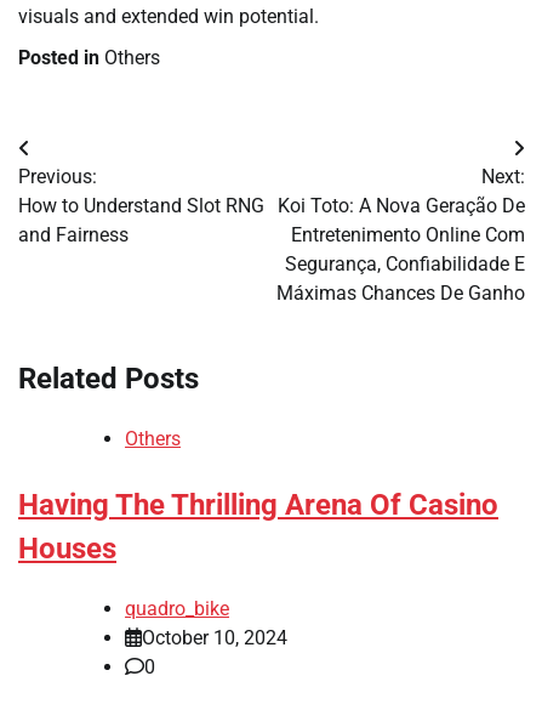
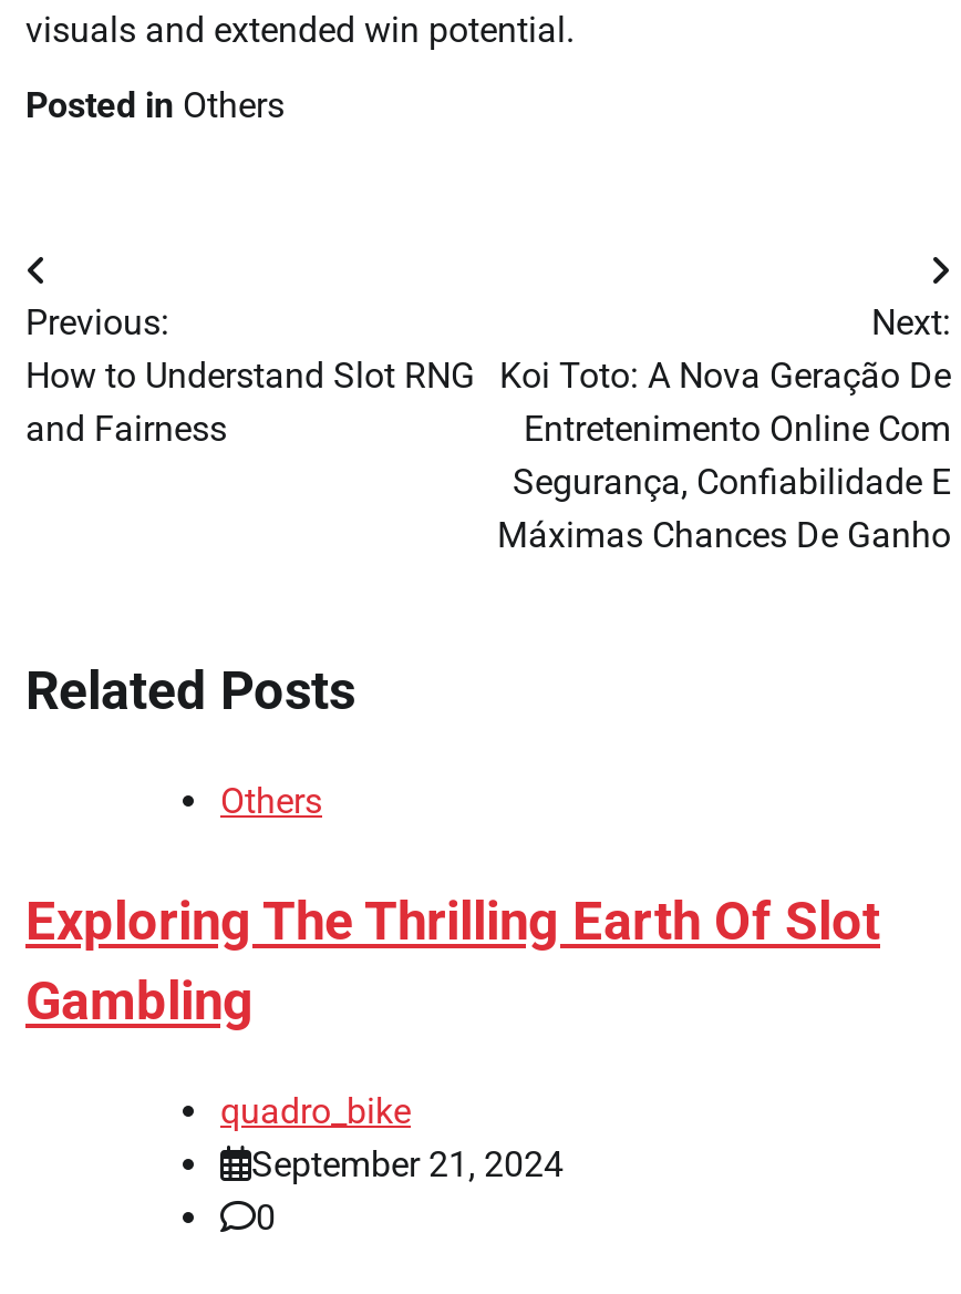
- Having The Thrilling Arena Of Casino
- Houses
+ Exploring The Thrilling Earth Of Slot
+ Gambling

- October 10, 2024
+ September 21, 2024
